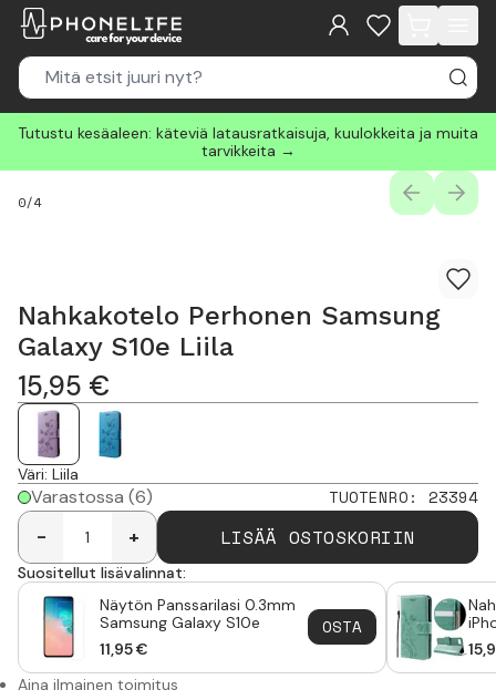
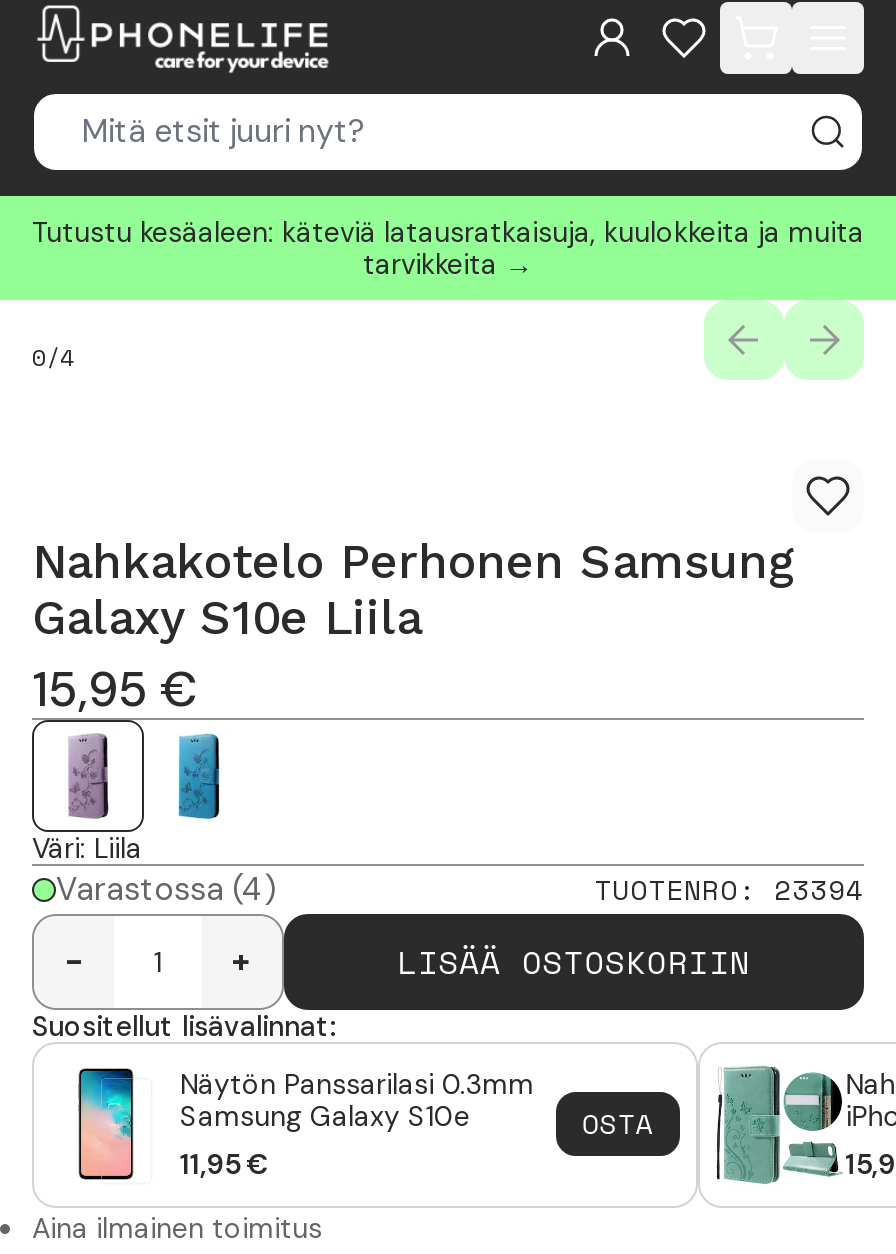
- Varastossa (6)
+ Varastossa (4)
